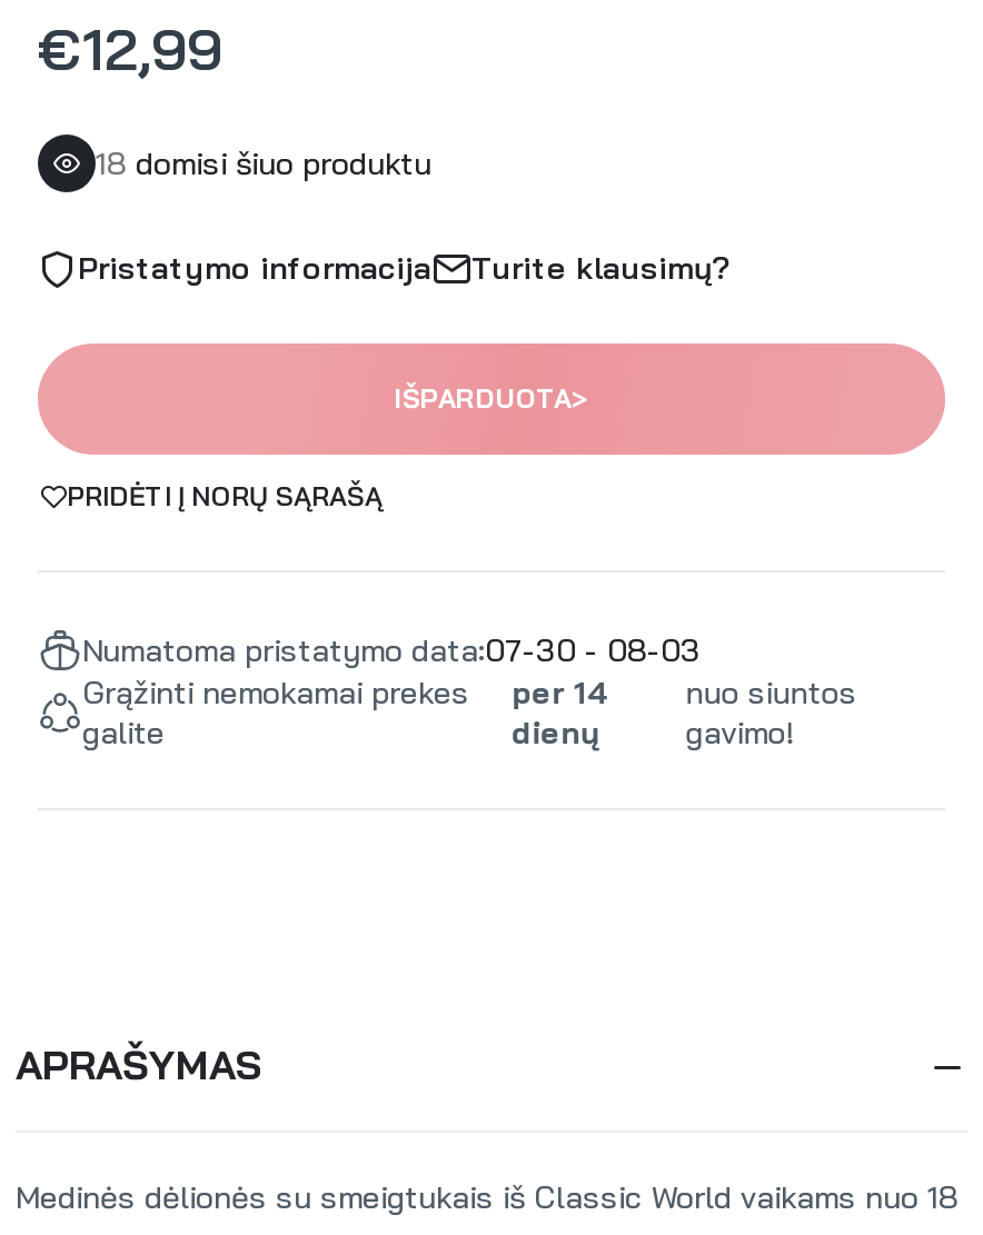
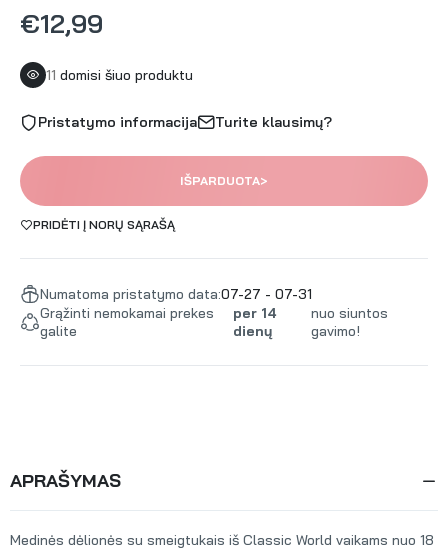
- 18 domisi šiuo produktu
+ 11 domisi šiuo produktu

- Numatoma pristatymo data:07-30 - 08-03
+ Numatoma pristatymo data:07-27 - 07-31
